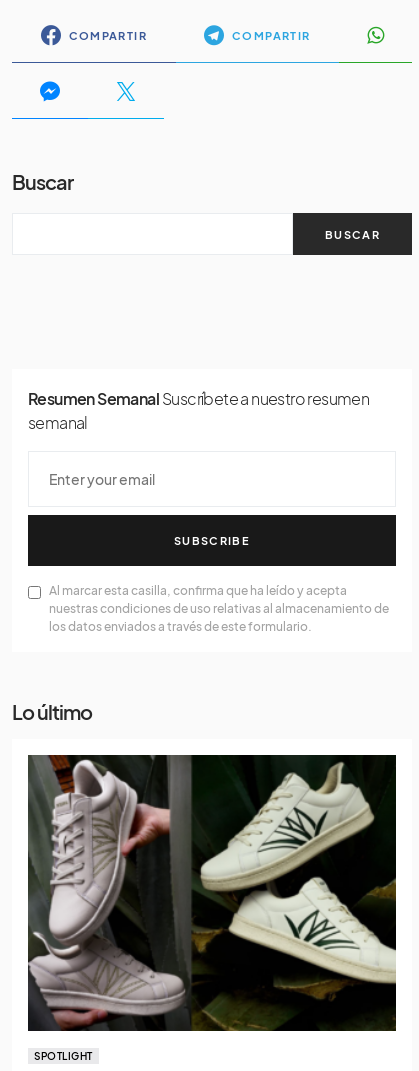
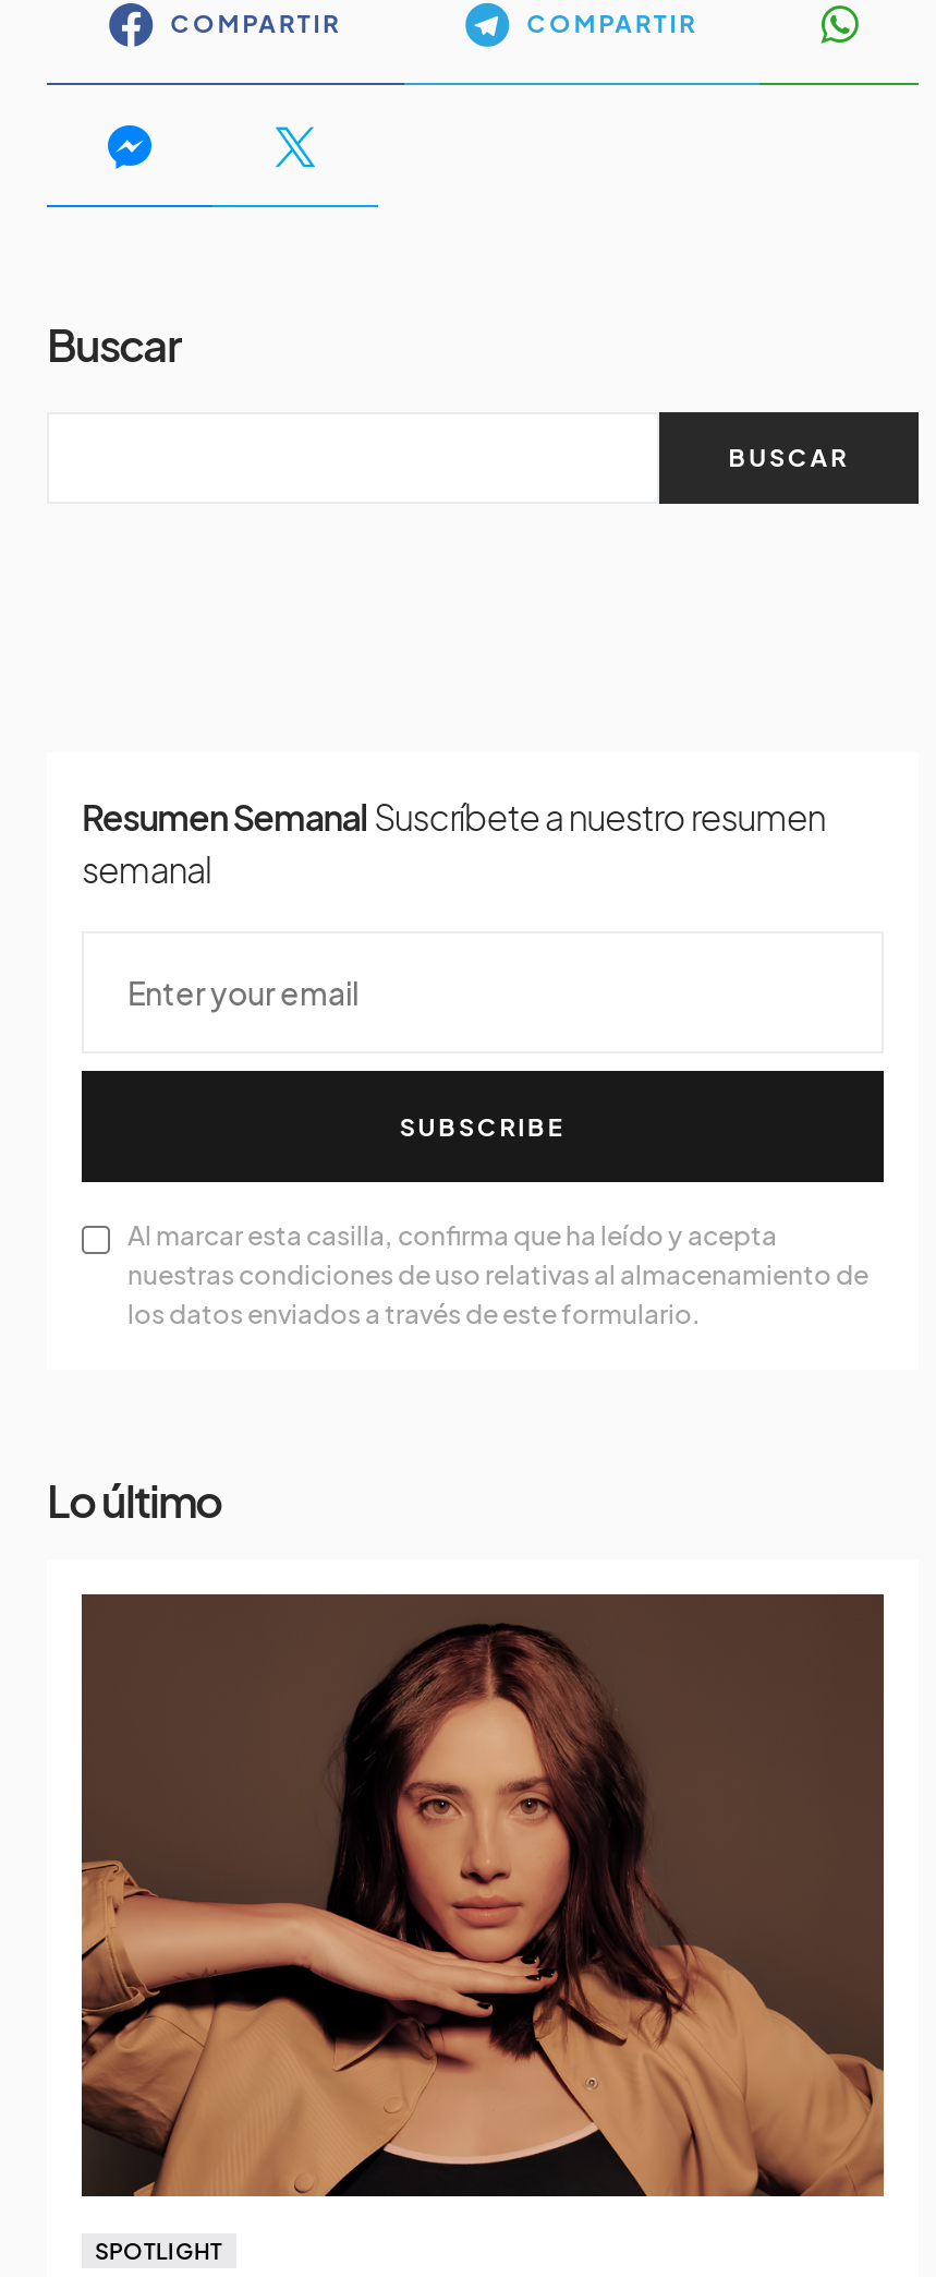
- [image]
+ [image]
